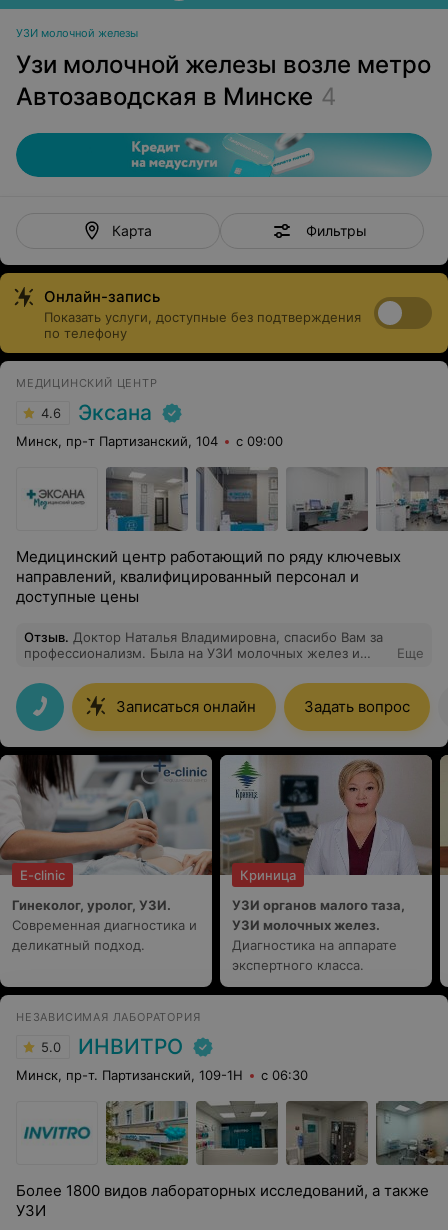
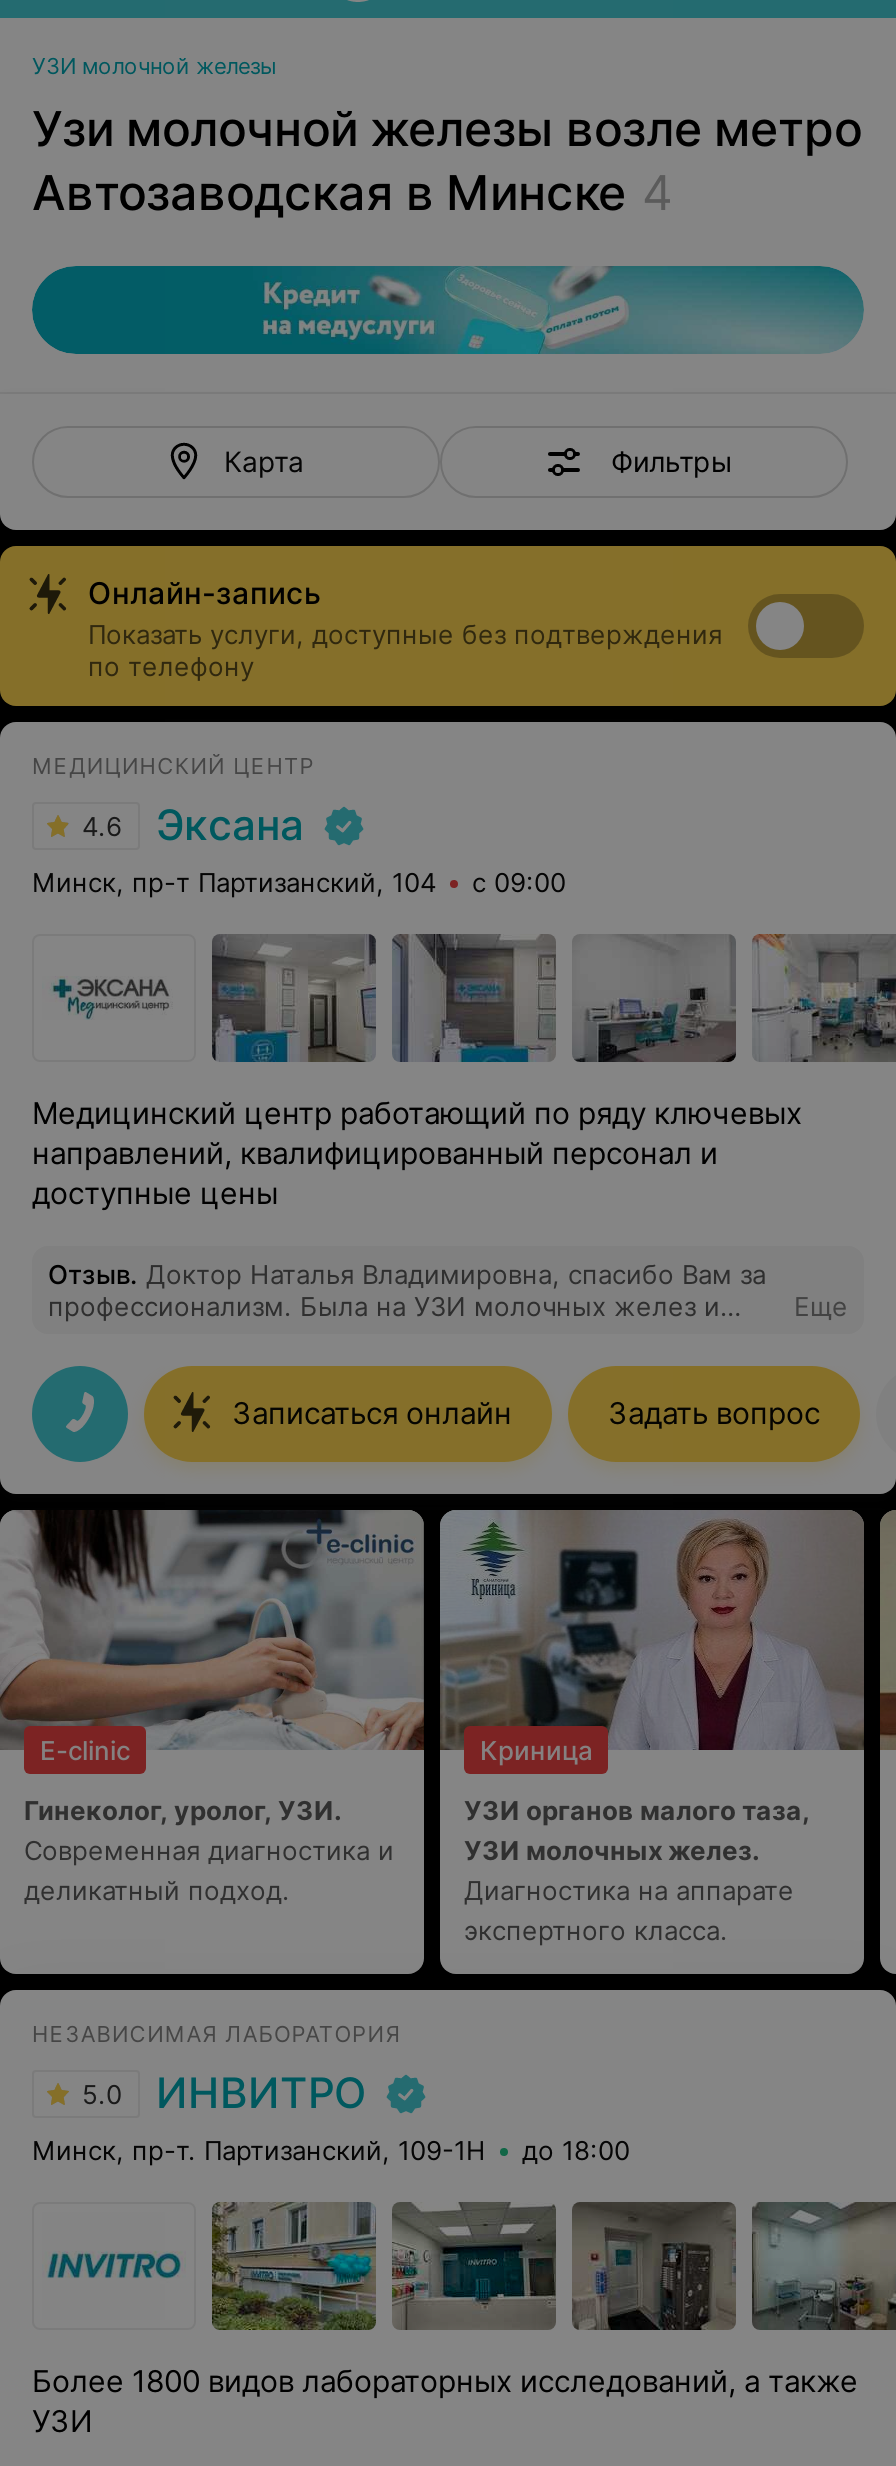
- Минск, пр-т. Партизанский, 109-1Н с 06:30
+ Минск, пр-т. Партизанский, 109-1Н до 18:00
